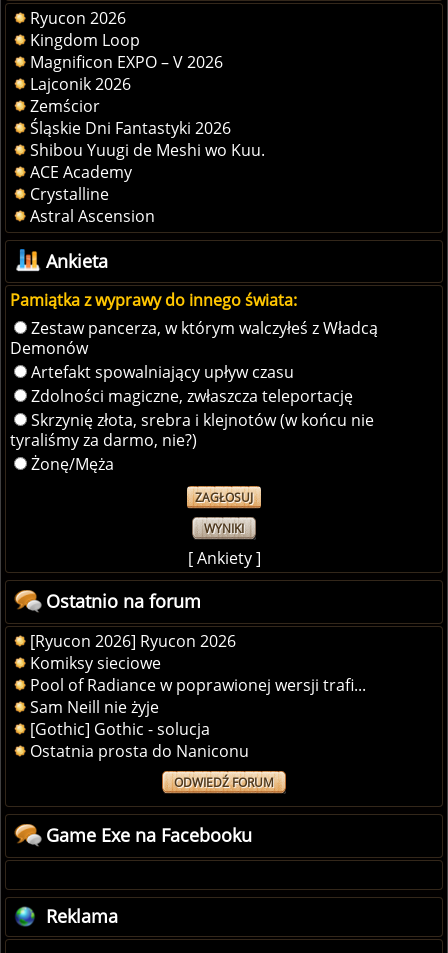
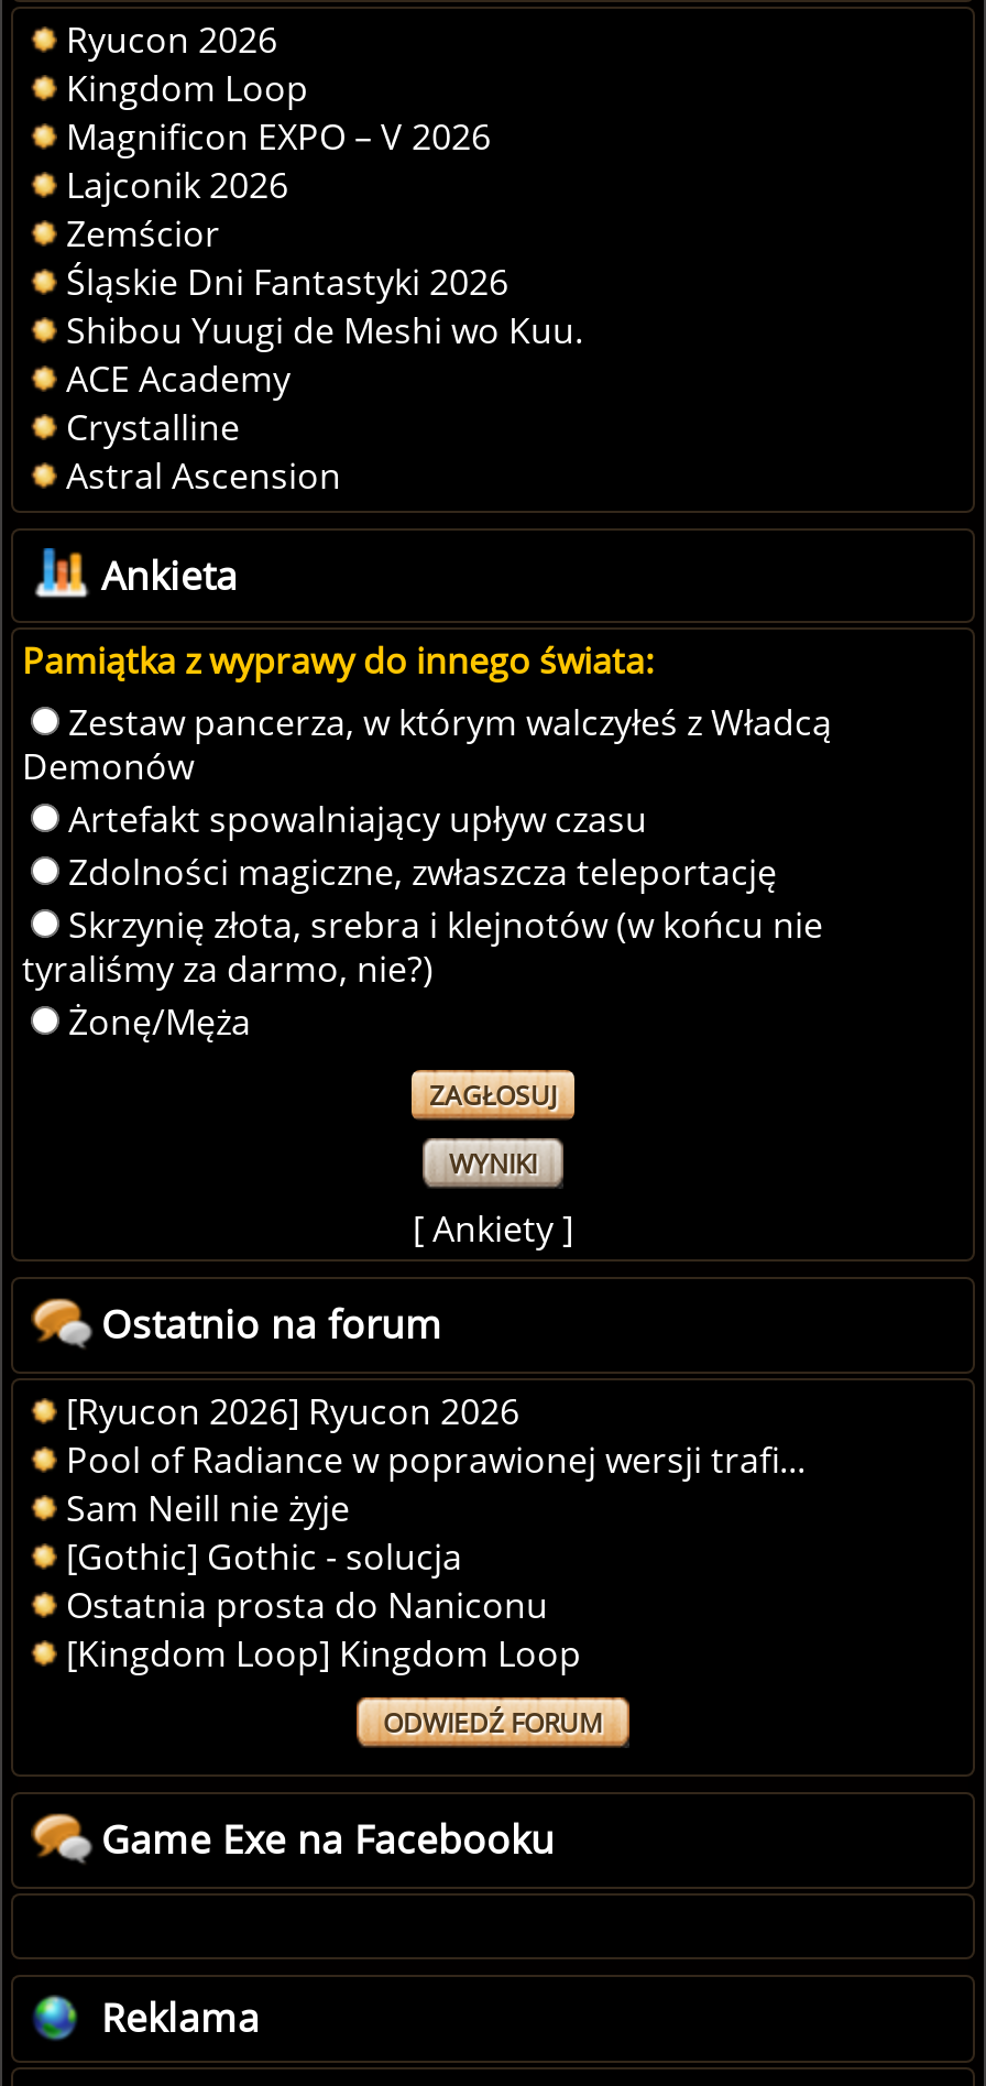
- Komiksy sieciowe

moved up: Pool of Radiance w poprawionej wersji trafi... | Sam Neill nie żyje | [Gothic] Gothic - solucja | Ostatnia prosta do Naniconu

+ [Kingdom Loop] Kingdom Loop
